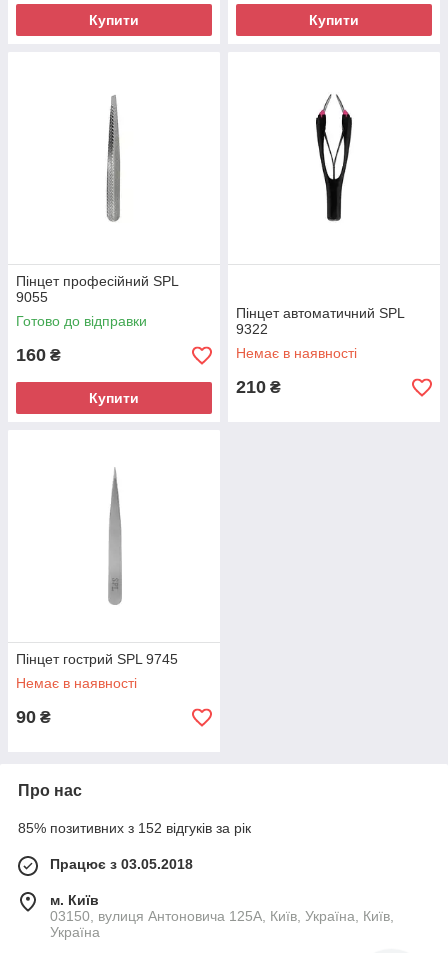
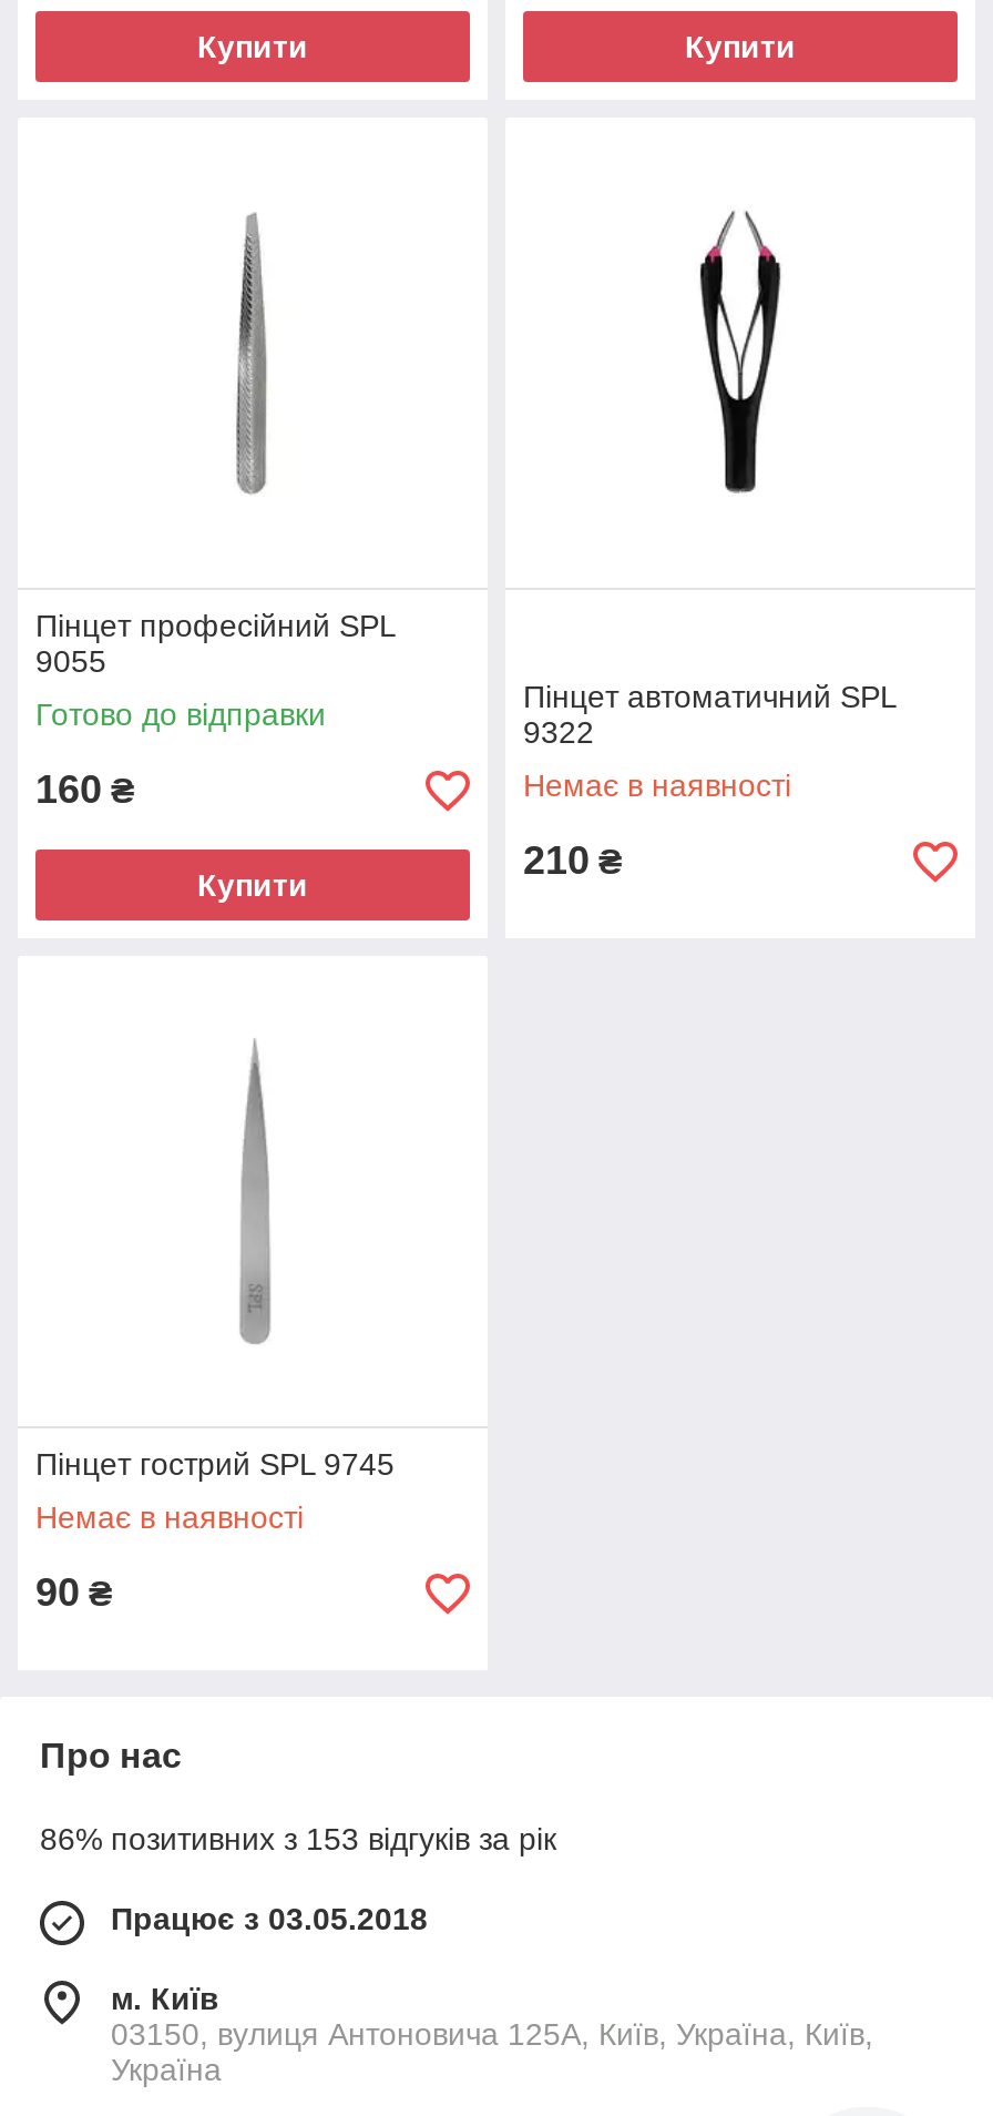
- 85% позитивних з 152 відгуків за рік
+ 86% позитивних з 153 відгуків за рік
